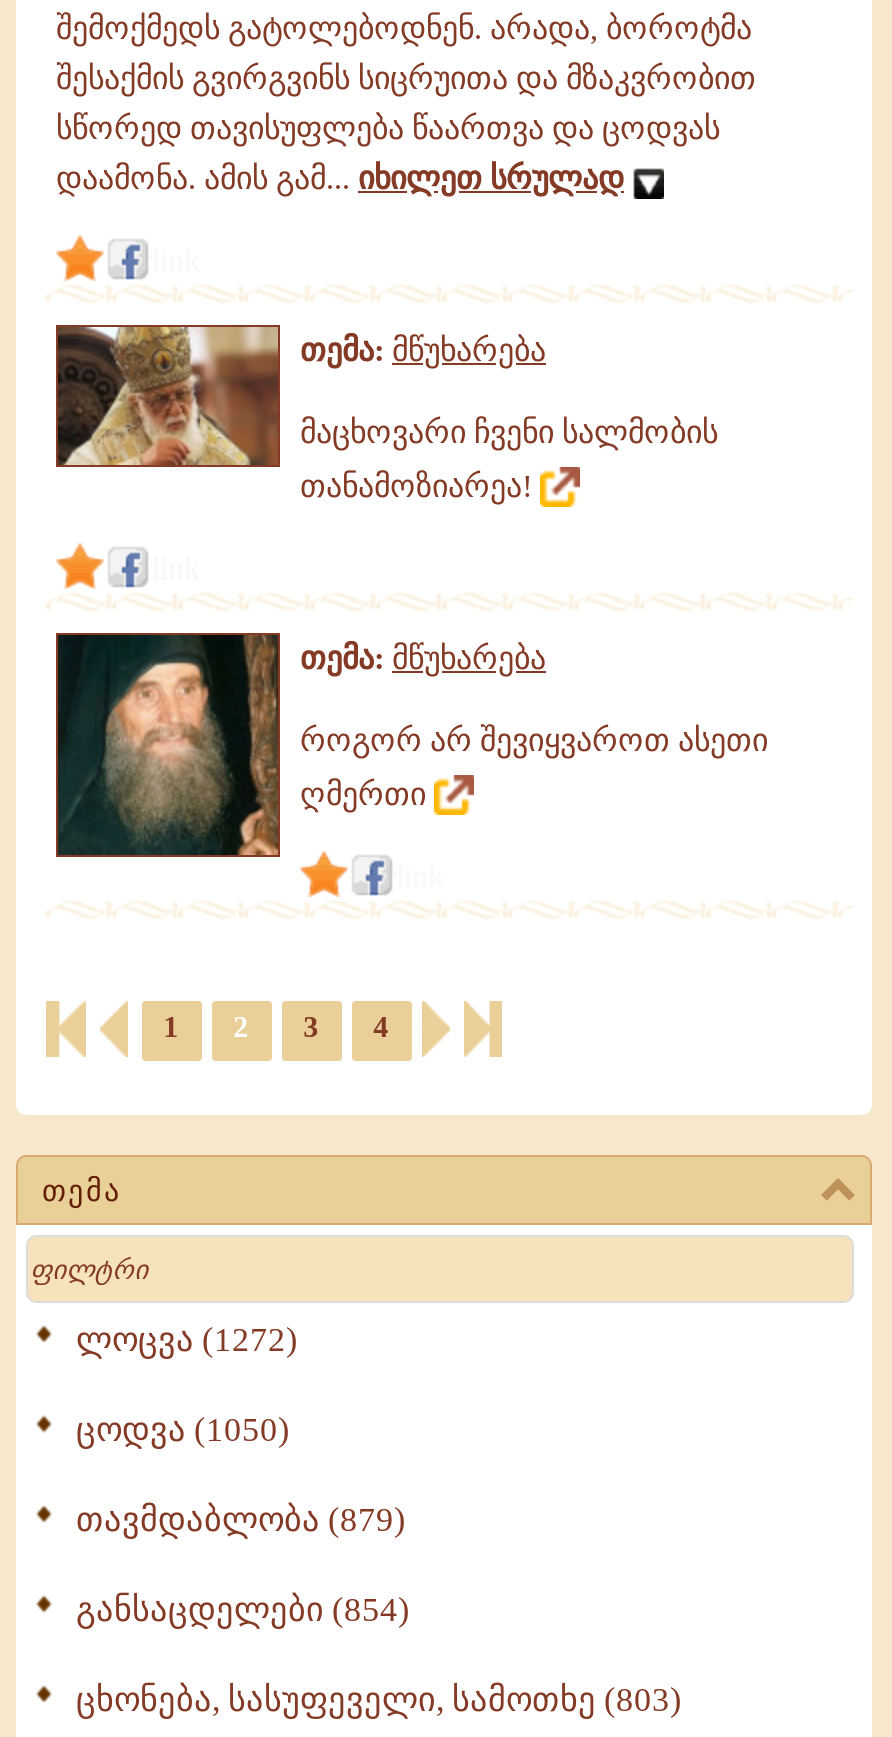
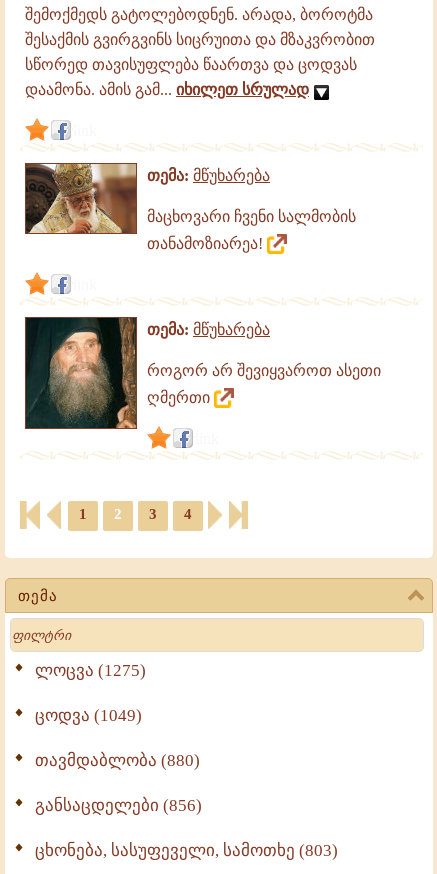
- ლოცვა (1272)
+ ლოცვა (1275)

- ცოდვა (1050)
+ ცოდვა (1049)

- თავმდაბლობა (879)
+ თავმდაბლობა (880)

- განსაცდელები (854)
+ განსაცდელები (856)
